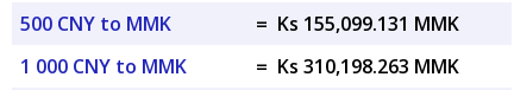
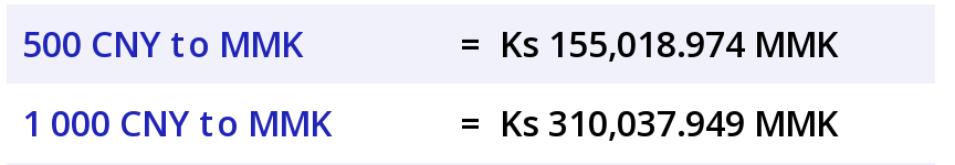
- = Ks 155,099.131 MMK
+ = Ks 155,018.974 MMK

- = Ks 310,198.263 MMK
+ = Ks 310,037.949 MMK
